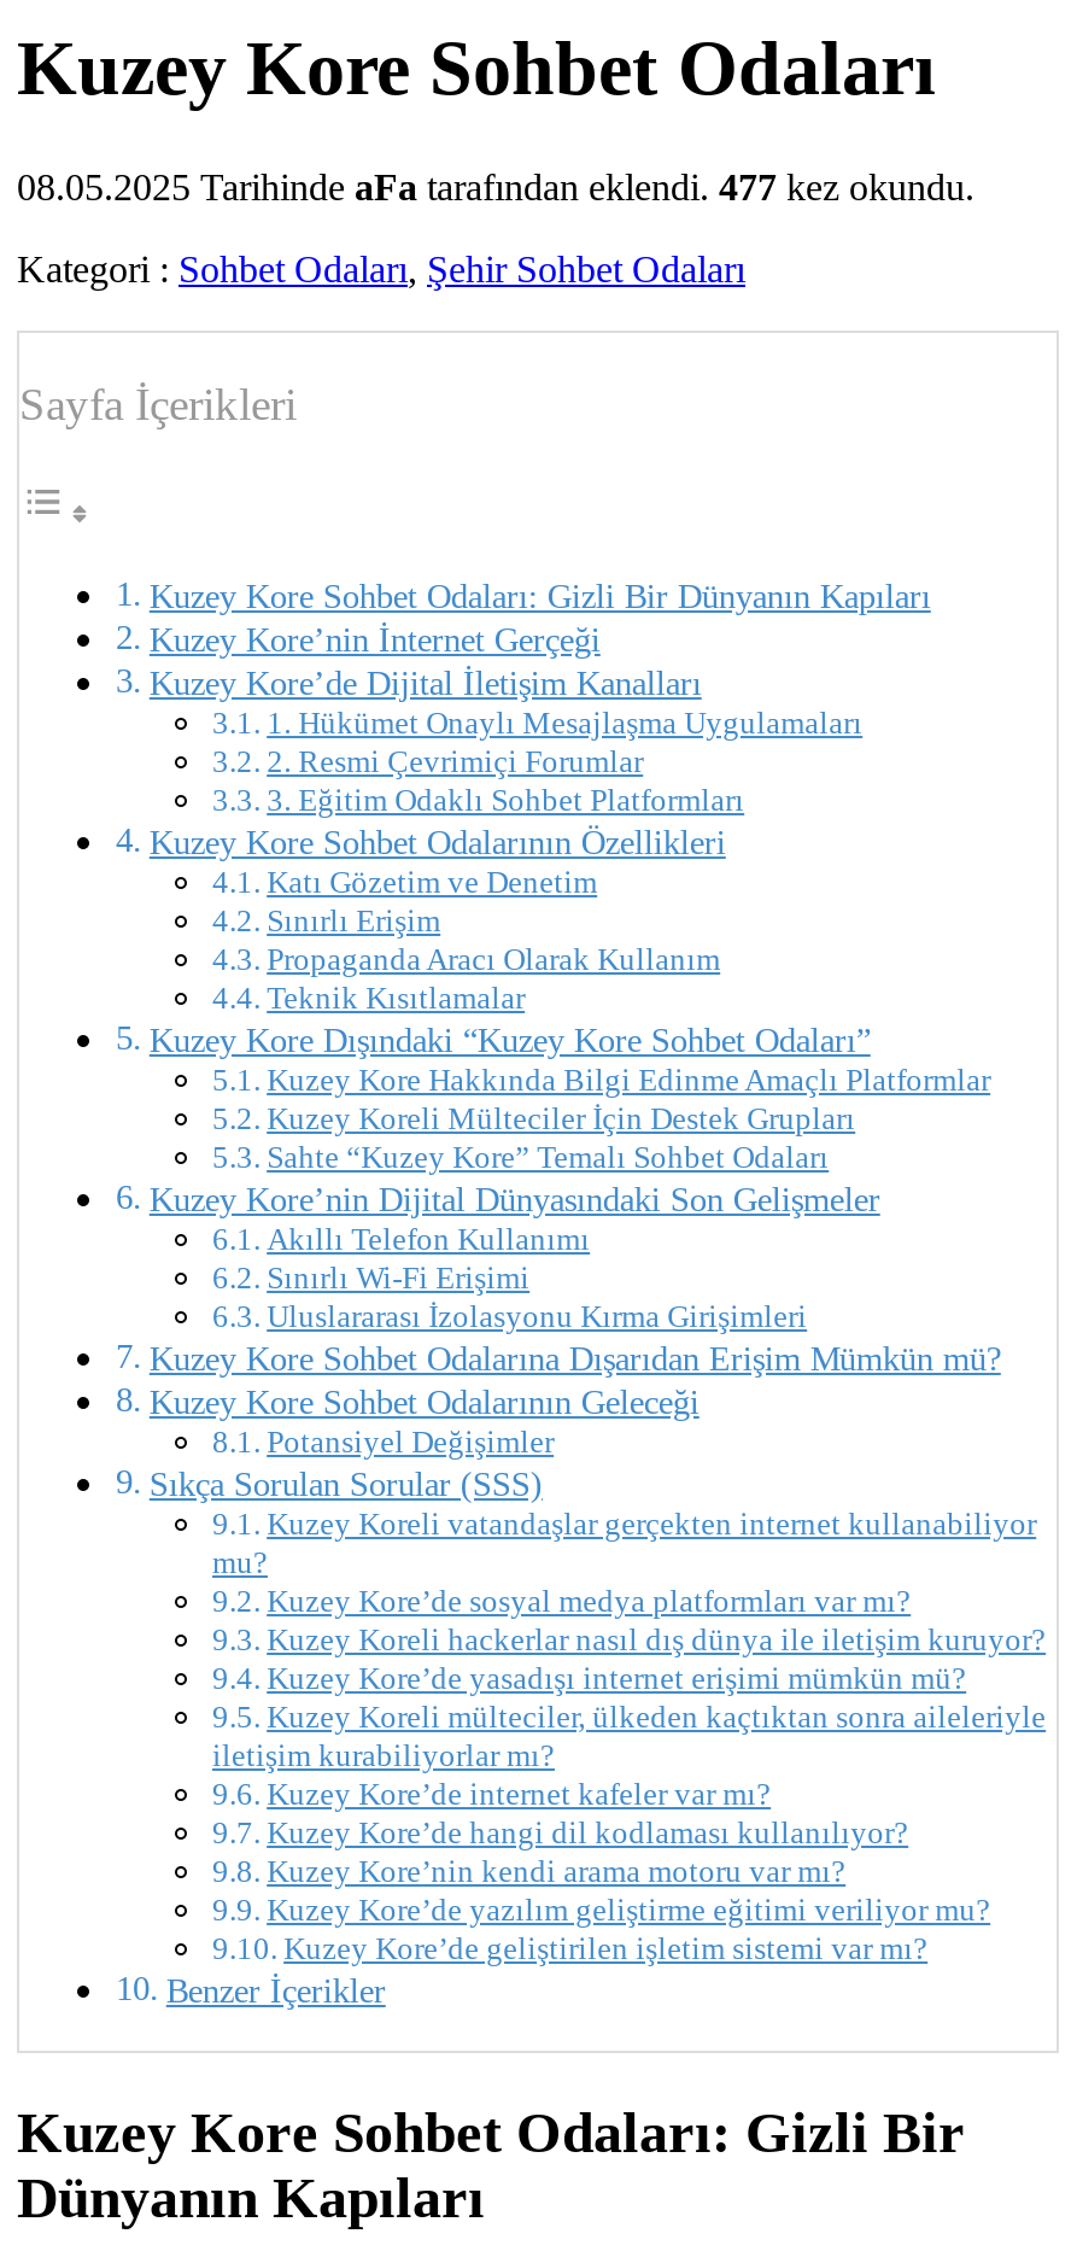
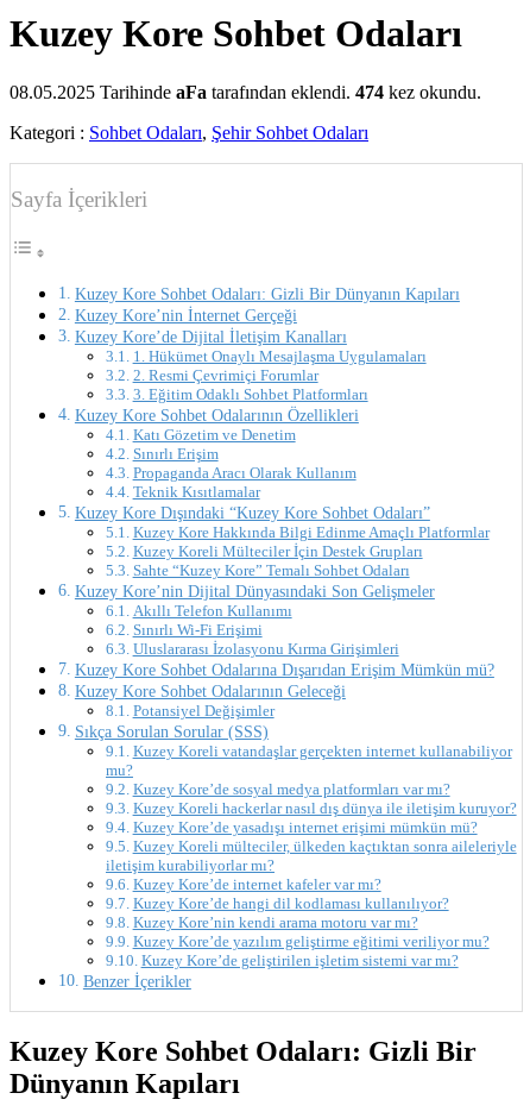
- 08.05.2025 Tarihinde aFa tarafından eklendi. 477 kez okundu.
+ 08.05.2025 Tarihinde aFa tarafından eklendi. 474 kez okundu.
